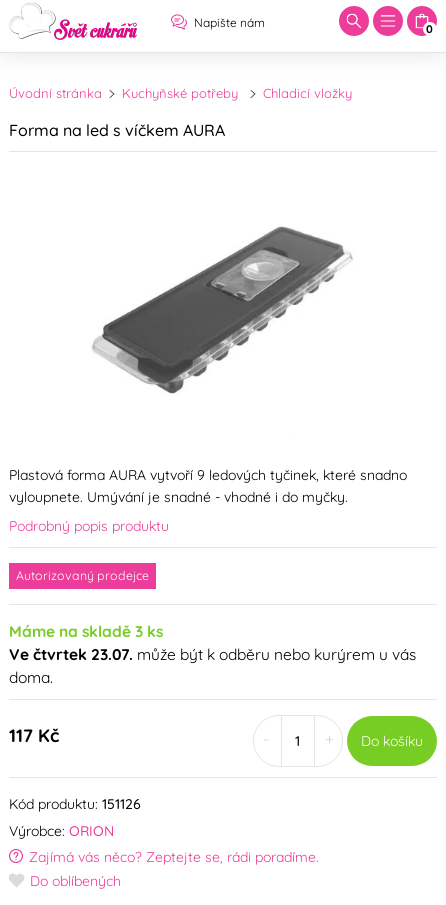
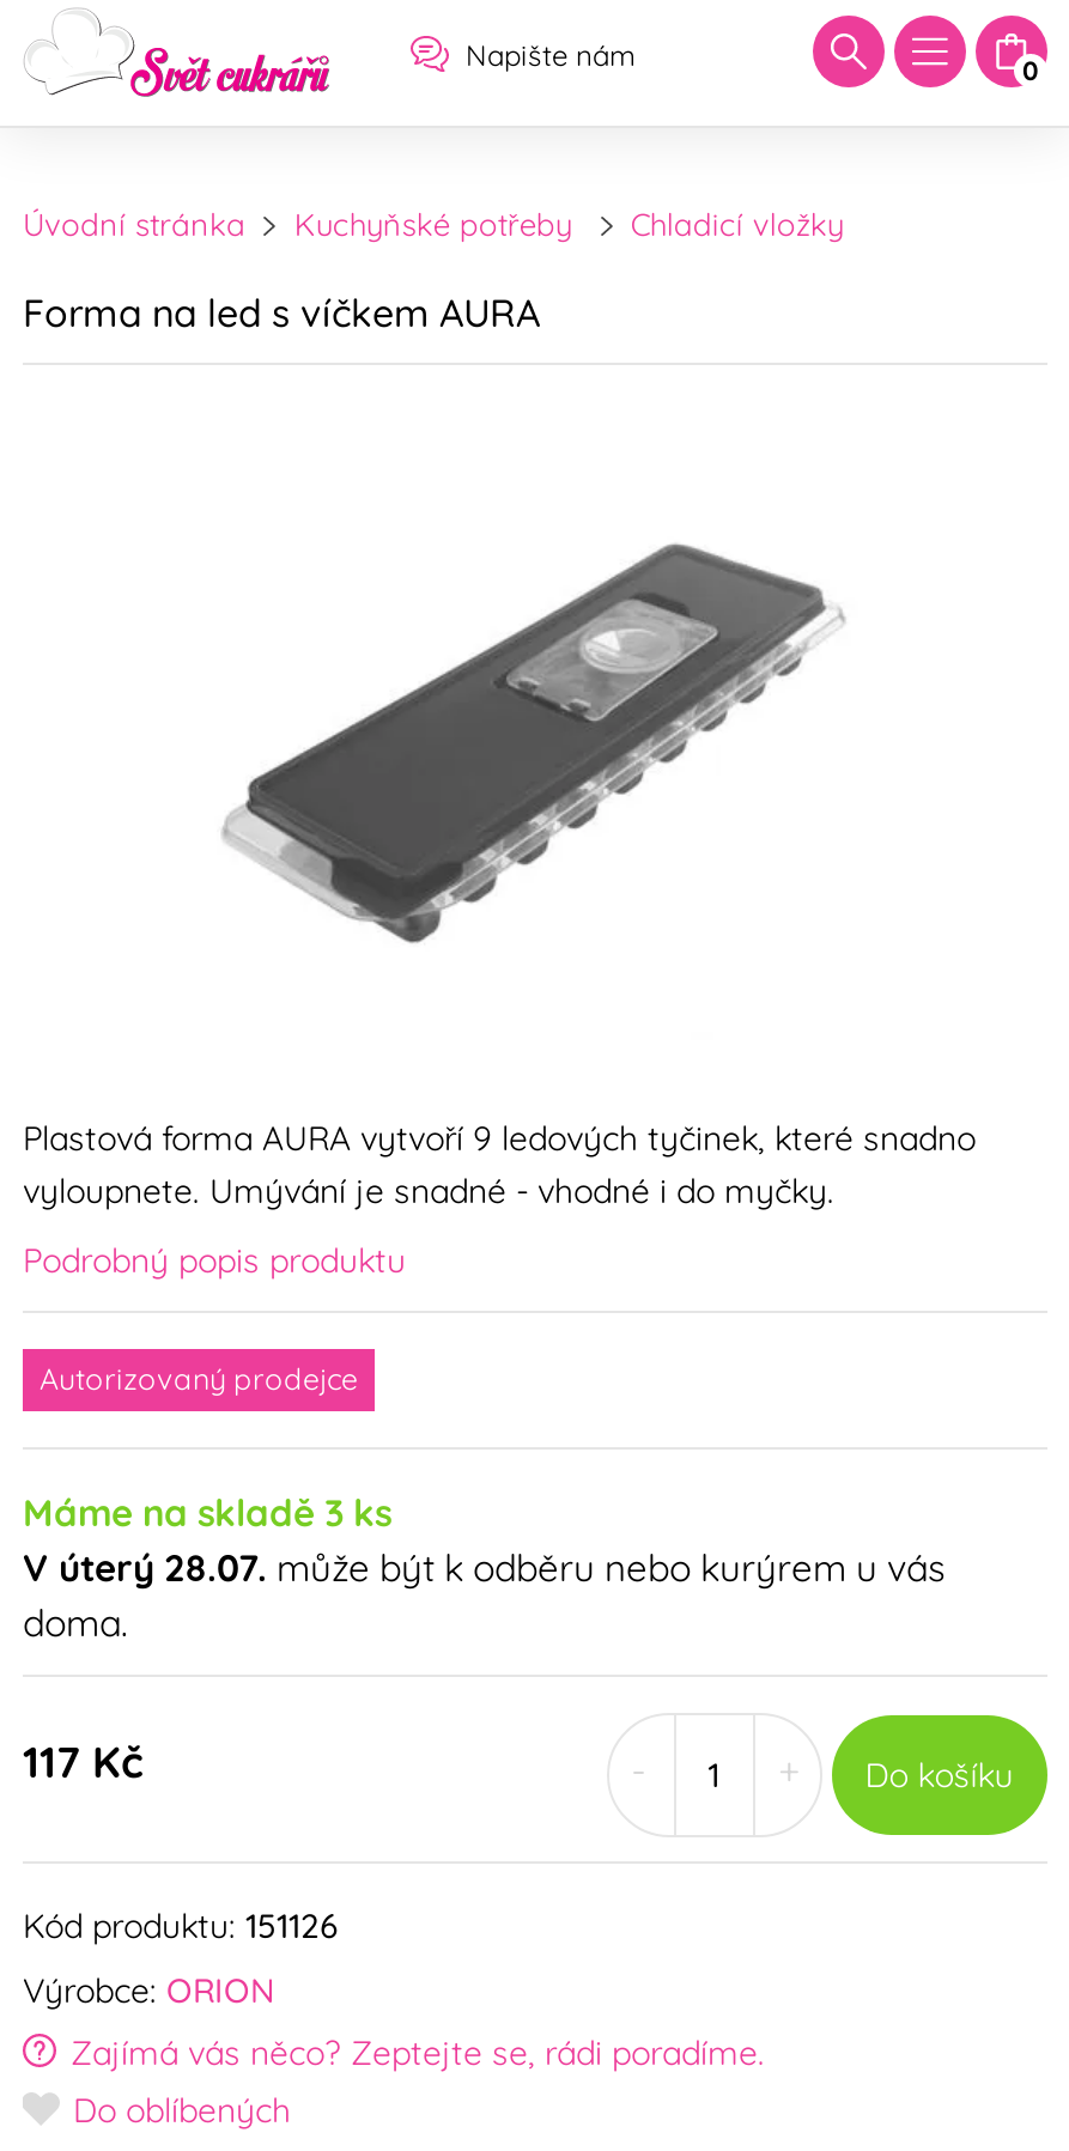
- Ve čtvrtek 23.07. může být k odběru nebo kurýrem u vás
+ V úterý 28.07. může být k odběru nebo kurýrem u vás
